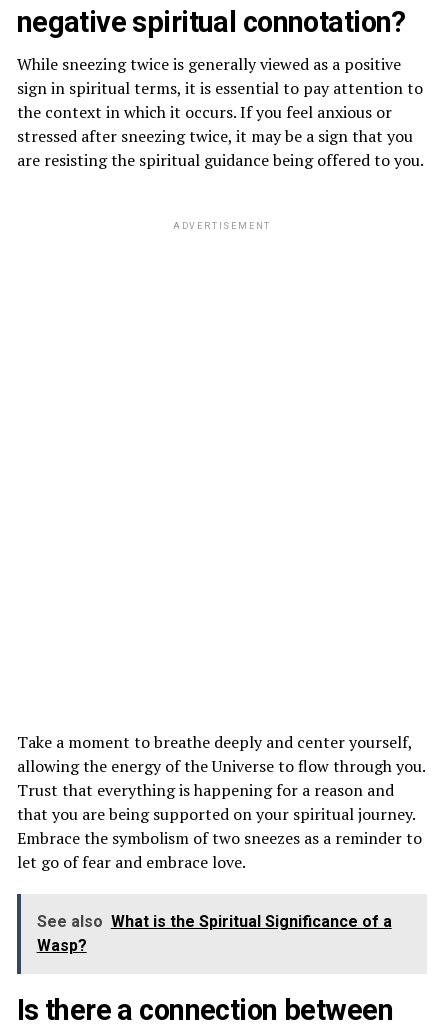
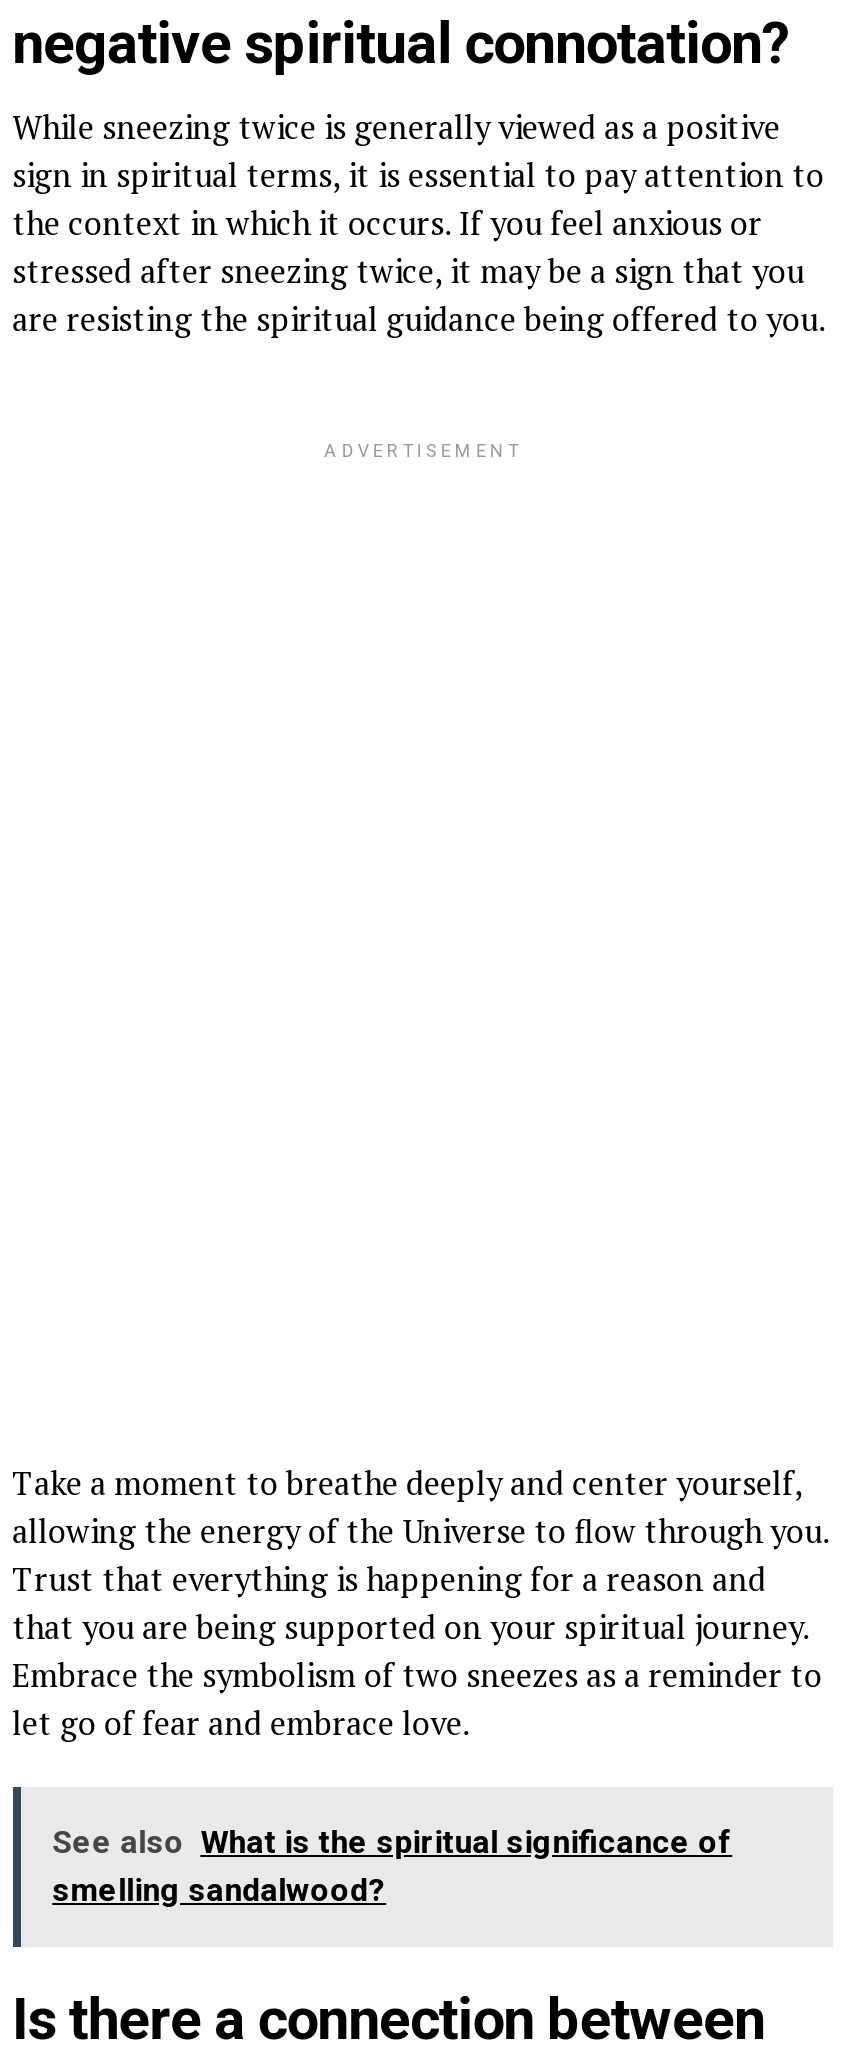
- See also What is the Spiritual Significance of a
- Wasp?
+ See also What is the spiritual significance of
+ smelling sandalwood?
